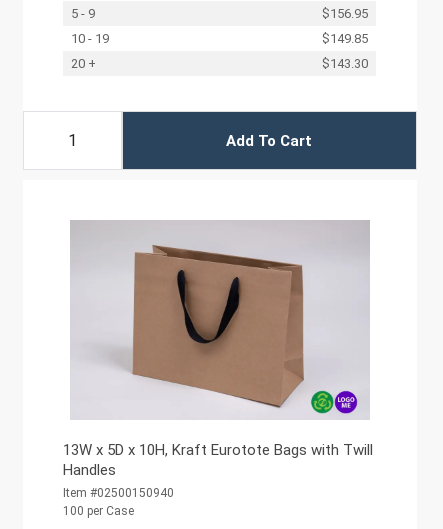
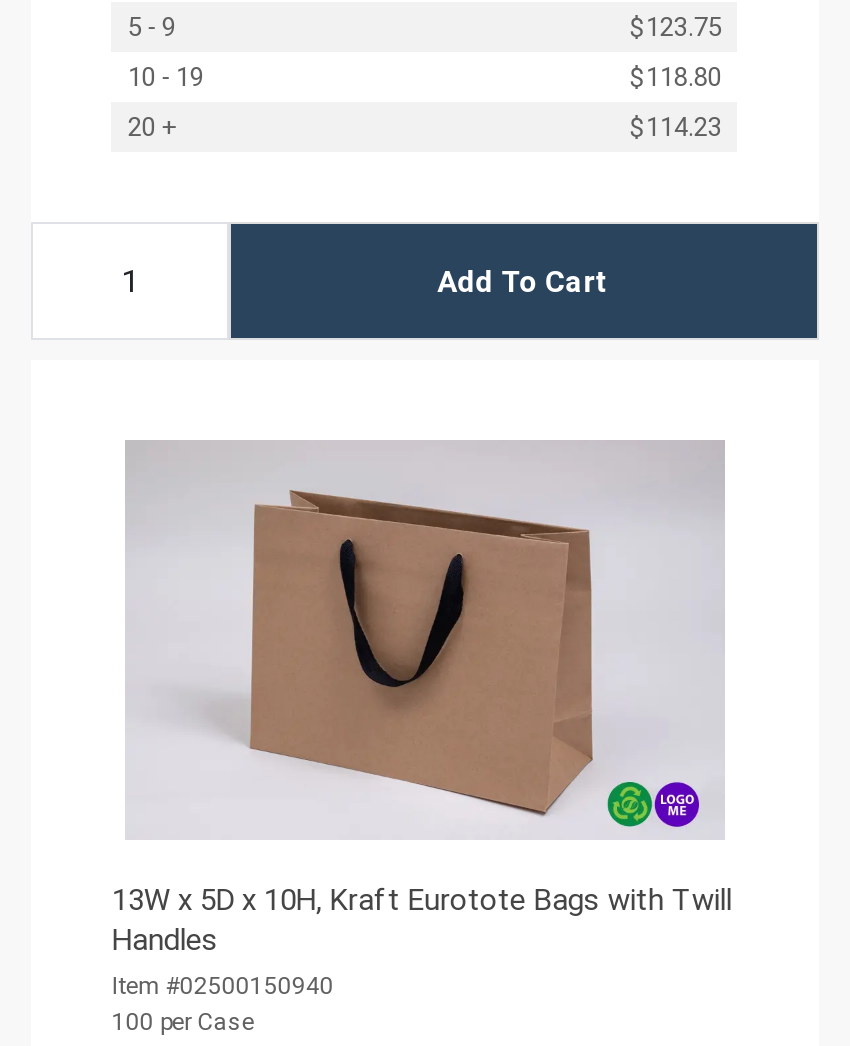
- $156.95
+ $123.75

- $149.85
+ $118.80

- $143.30
+ $114.23
